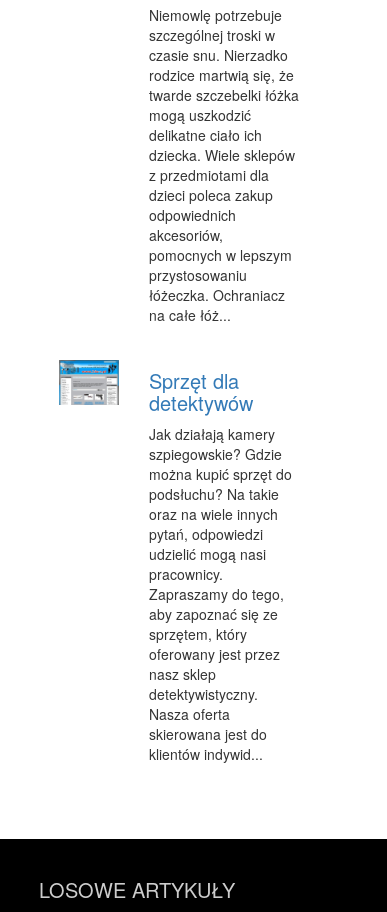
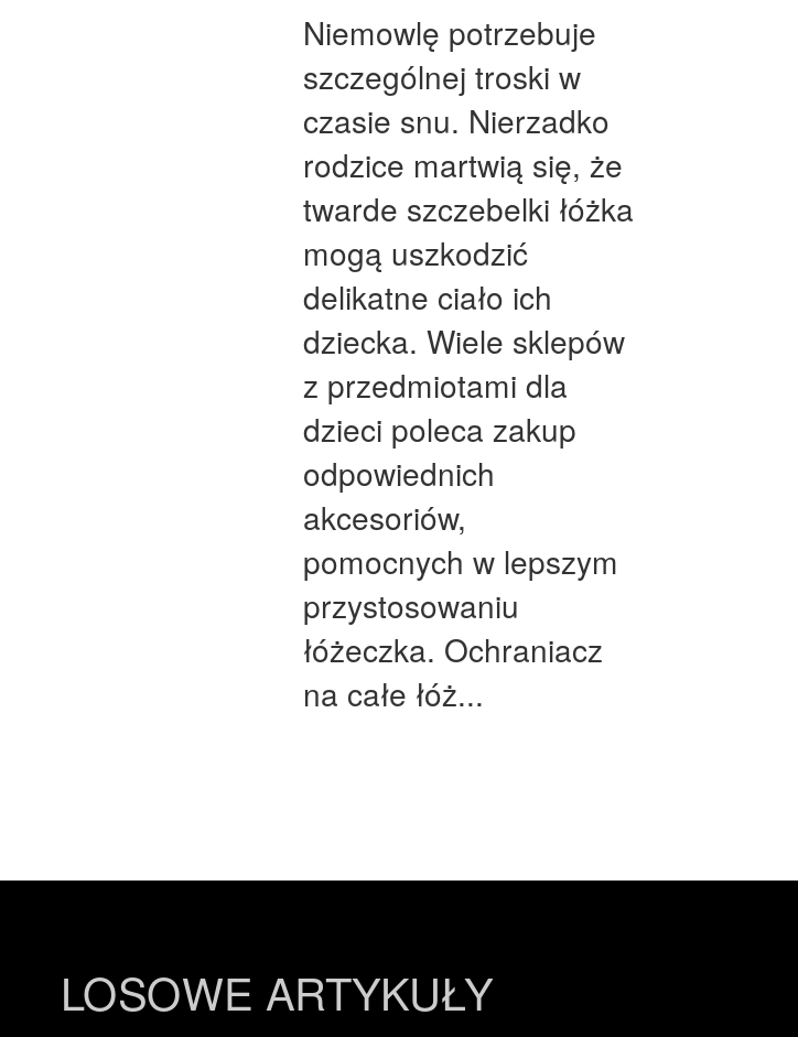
- [image]
- Sprzęt dla
- detektywów
- Jak działają kamery
- szpiegowskie? Gdzie
- można kupić sprzęt do
- podsłuchu? Na takie
- oraz na wiele innych
- pytań, odpowiedzi
- udzielić mogą nasi
- pracownicy.
- Zapraszamy do tego,
- aby zapoznać się ze
- sprzętem, który
- oferowany jest przez
- nasz sklep
- detektywistyczny.
- Nasza oferta
- skierowana jest do
- klientów indywid...
